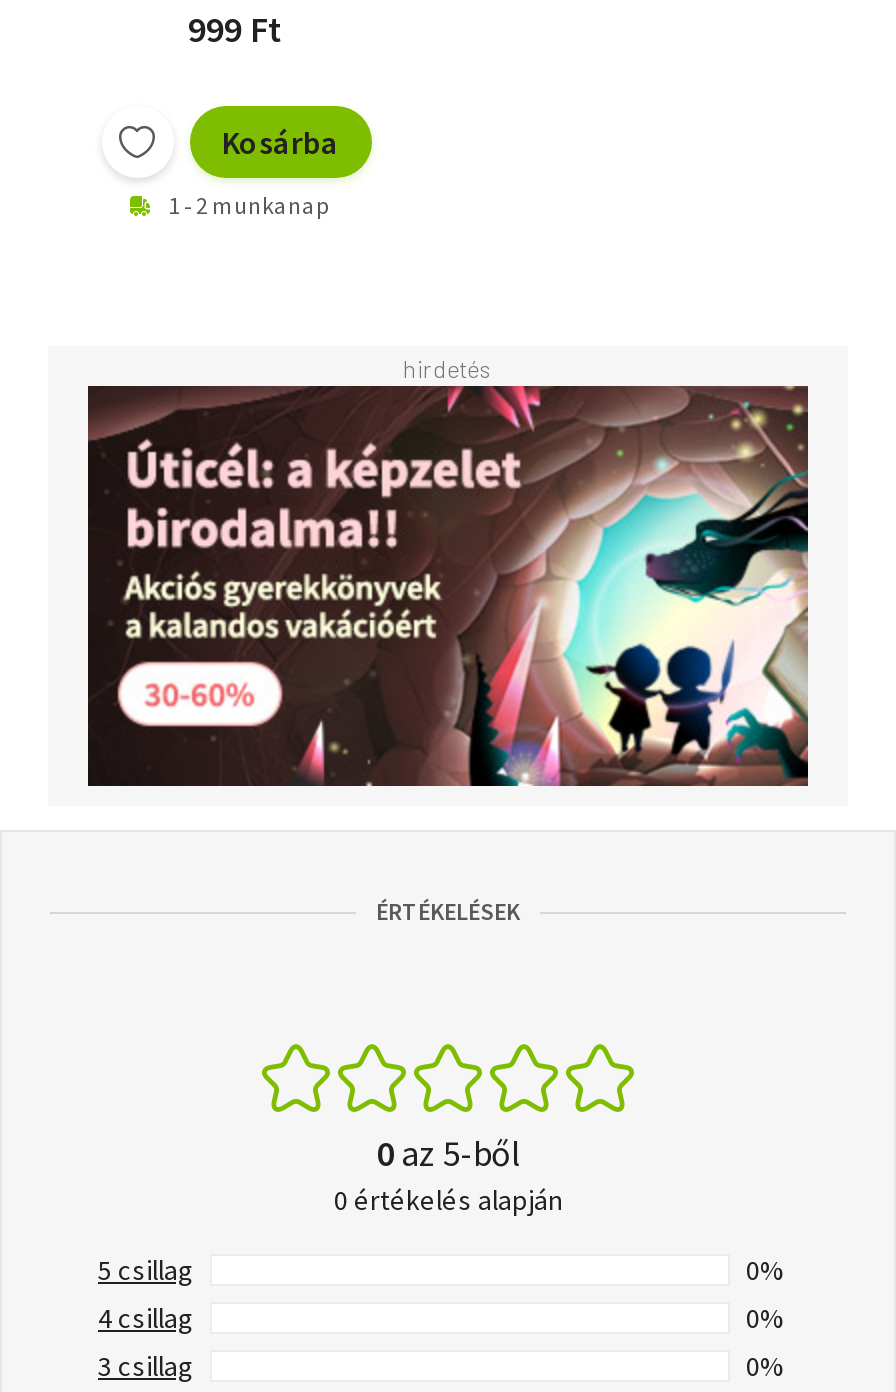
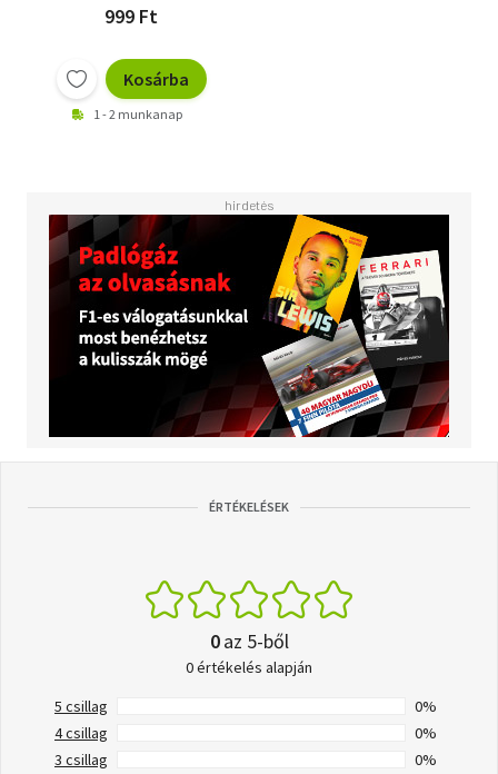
- [image]
+ [image]
